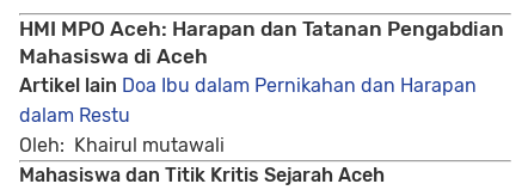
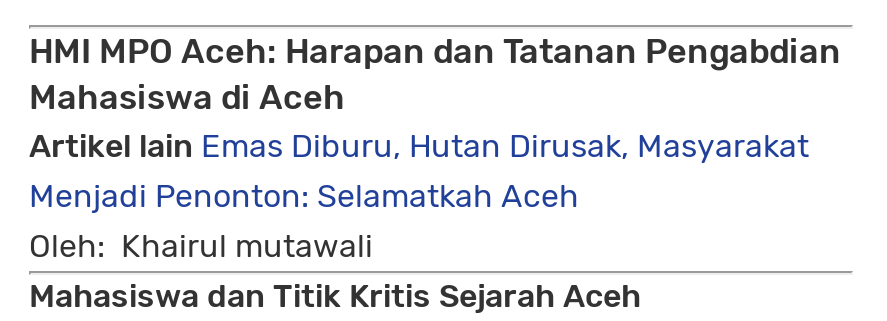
- Artikel lain Doa Ibu dalam Pernikahan dan Harapan
- dalam Restu
+ Artikel lain Emas Diburu, Hutan Dirusak, Masyarakat
+ Menjadi Penonton: Selamatkah Aceh
